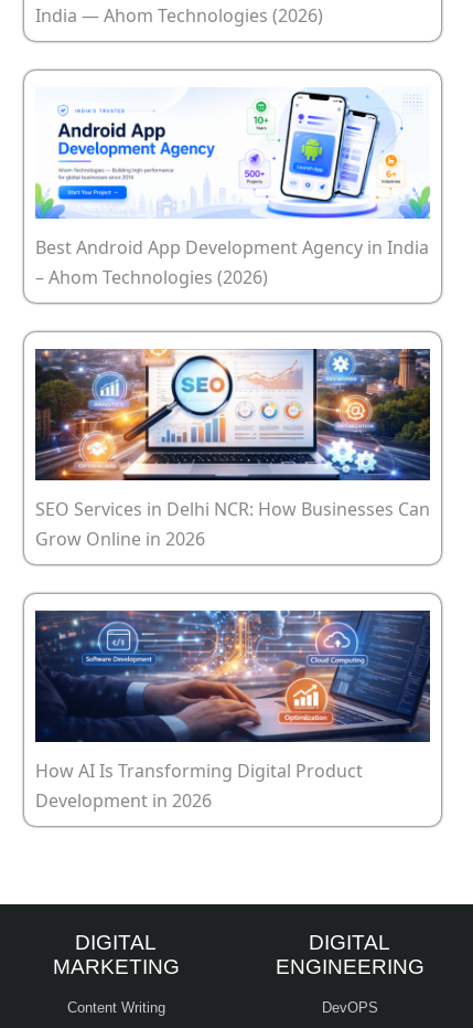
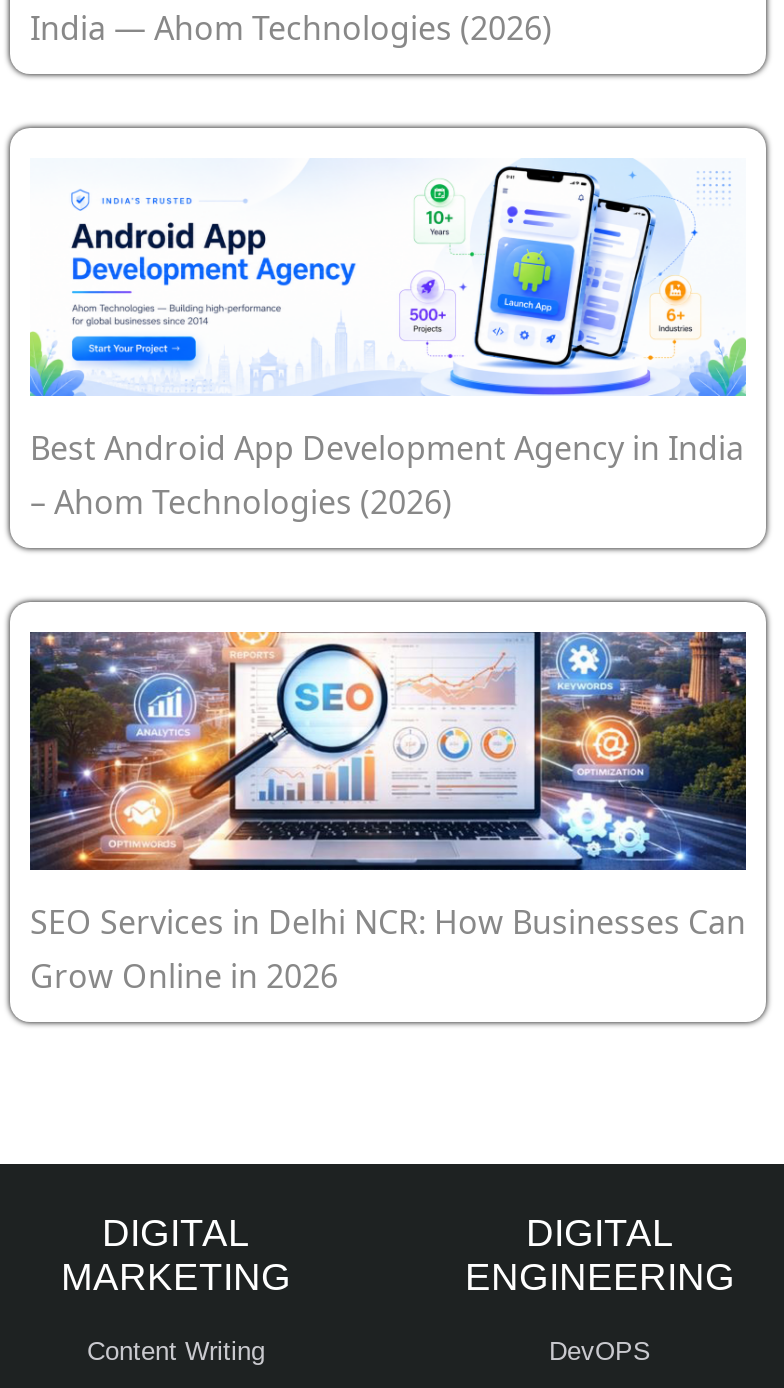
- [image]
- How AI Is Transforming Digital Product
- Development in 2026
